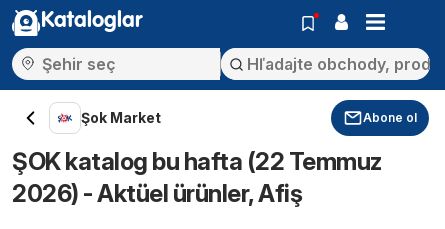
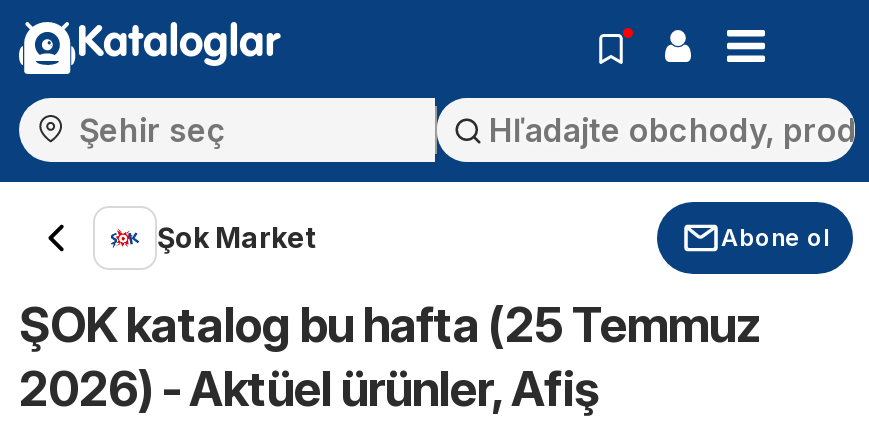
- ŞOK katalog bu hafta (22 Temmuz
+ ŞOK katalog bu hafta (25 Temmuz
